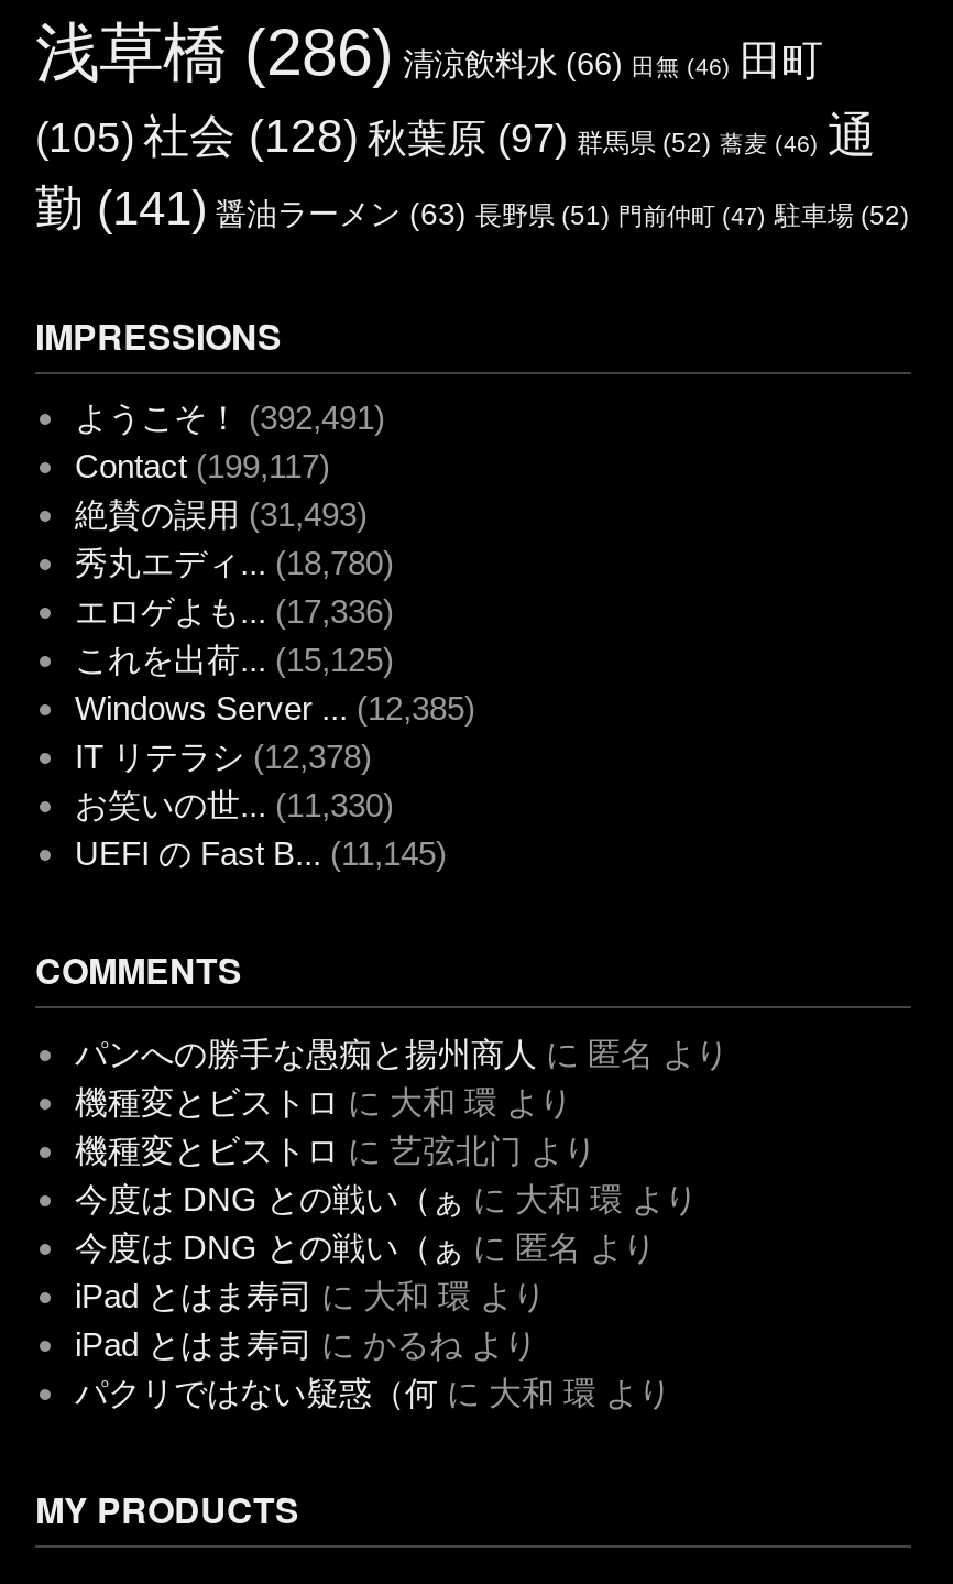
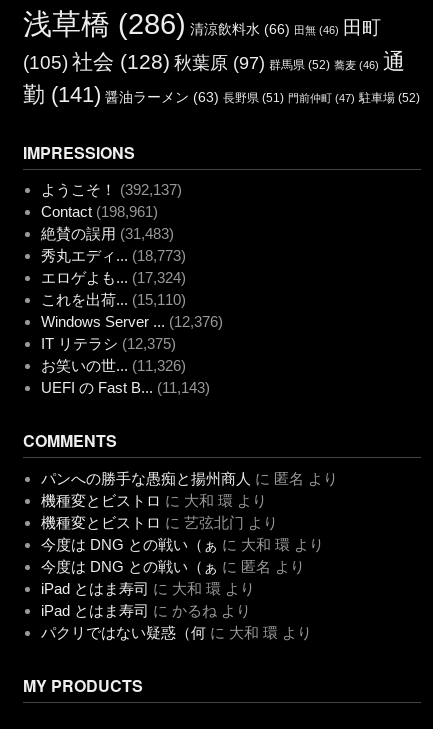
- ようこそ！(392,491)
+ ようこそ！(392,137)

- Contact (199,117)
+ Contact (198,961)

- 絶賛の誤用(31,493)
+ 絶賛の誤用(31,483)

- 秀丸エディ... (18,780)
+ 秀丸エディ... (18,773)

- エロゲよも... (17,336)
+ エロゲよも... (17,324)

- これを出荷... (15,125)
+ これを出荷... (15,110)

- Windows Server ... (12,385)
+ Windows Server ... (12,376)

- IT リテラシ(12,378)
+ IT リテラシ(12,375)

- お笑いの世... (11,330)
+ お笑いの世... (11,326)

- UEFI の Fast B... (11,145)
+ UEFI の Fast B... (11,143)
